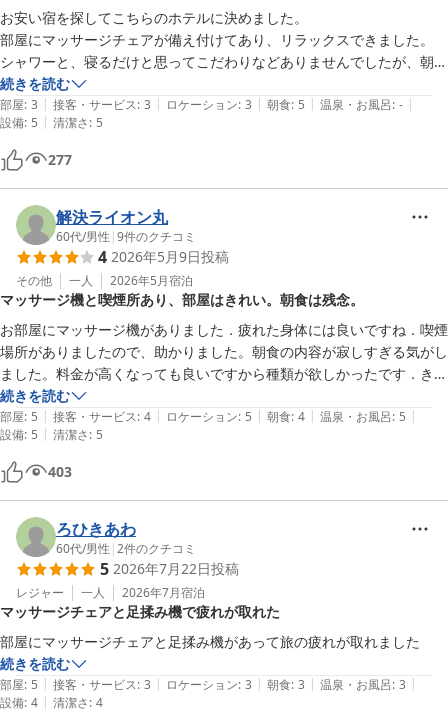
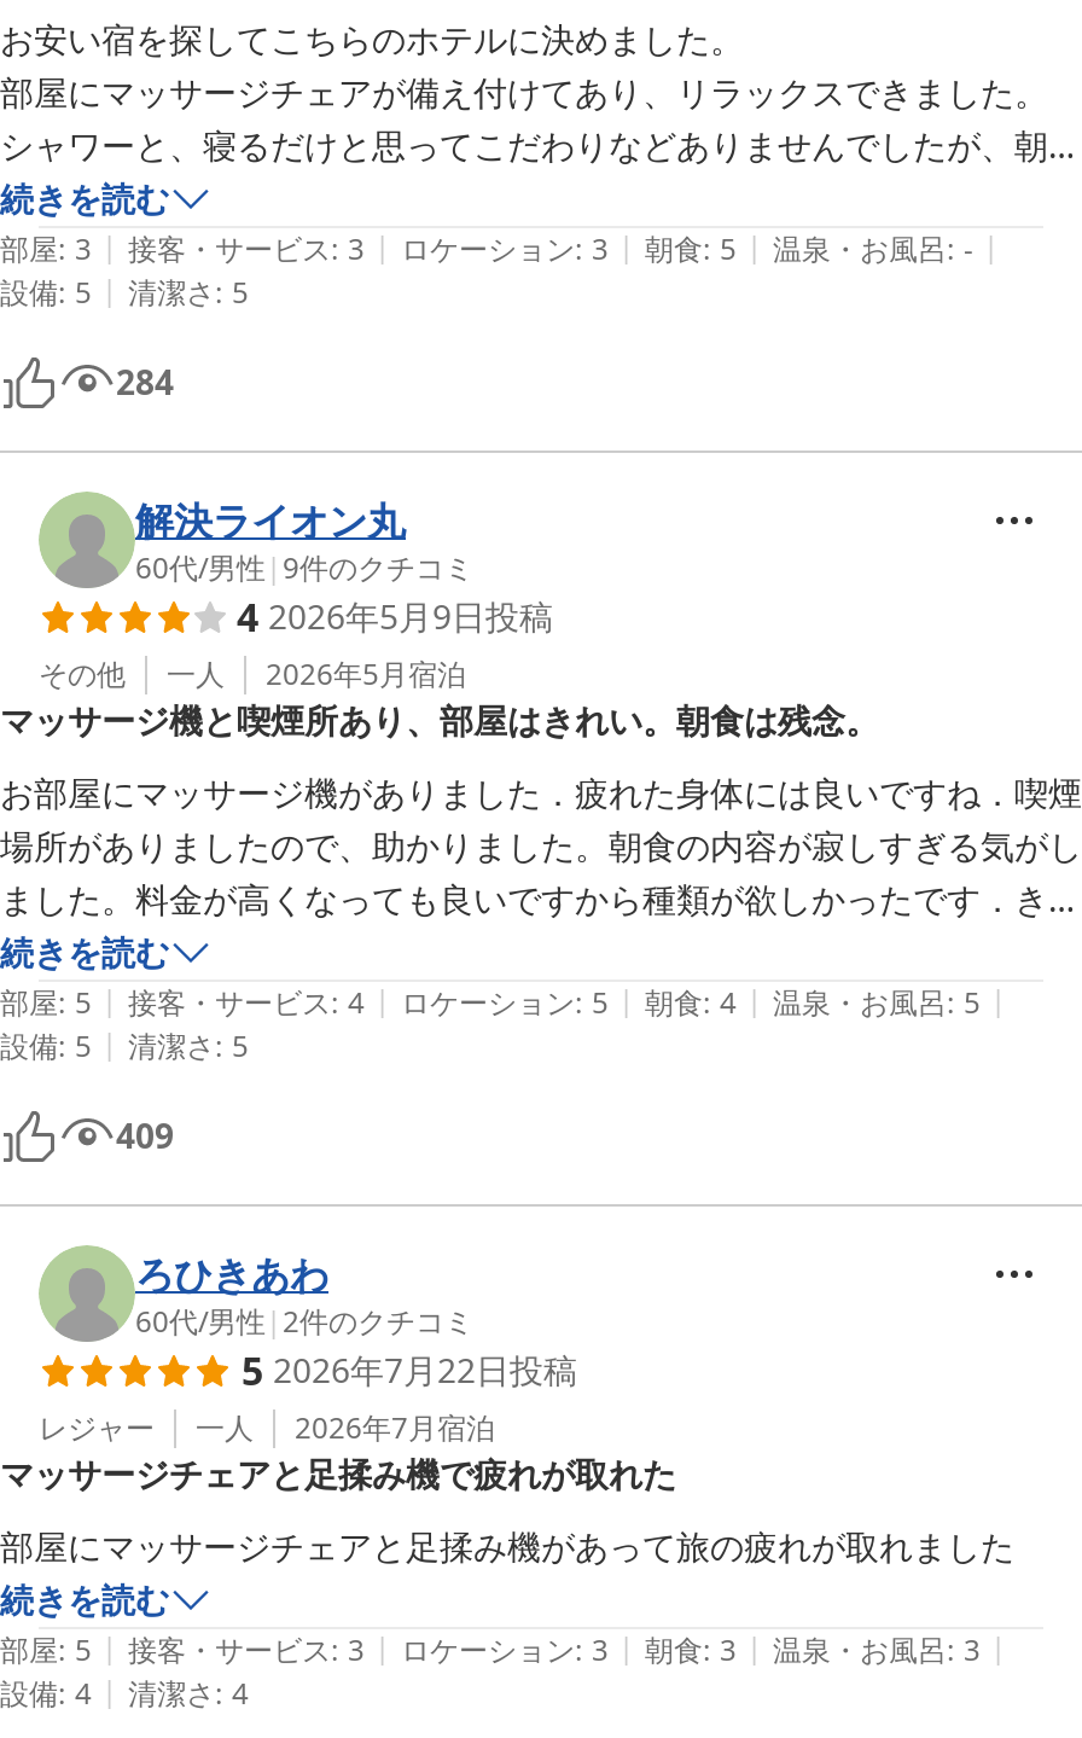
- 277
+ 284

- 403
+ 409
